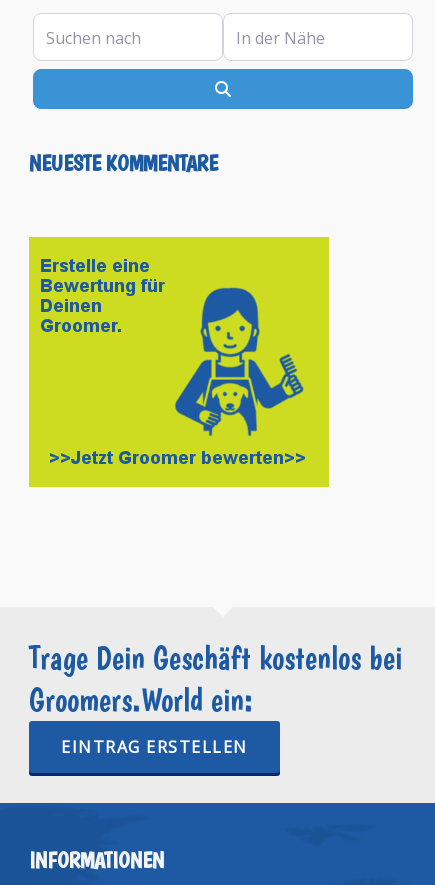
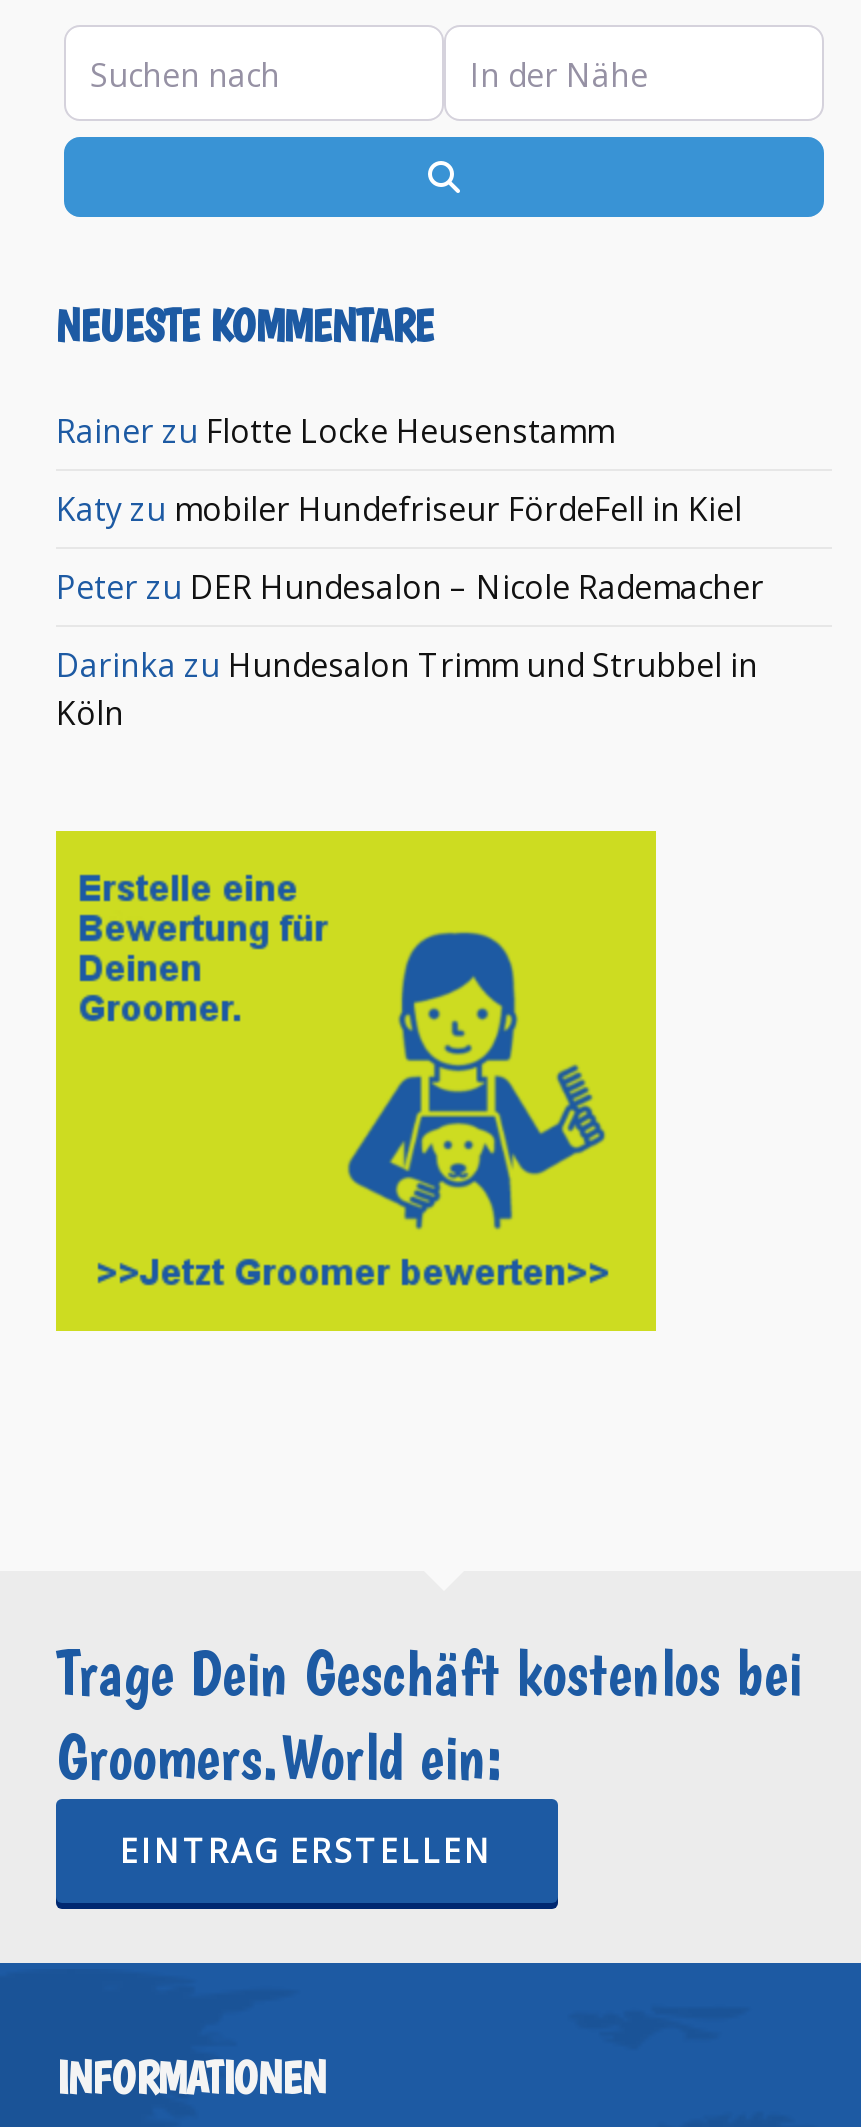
+ Rainer zu Flotte Locke Heusenstamm
+ Katy zu mobiler Hundefriseur FördeFell in Kiel
+ Peter zu DER Hundesalon – Nicole Rademacher
+ Darinka zu Hundesalon Trimm und Strubbel in
+ Köln
